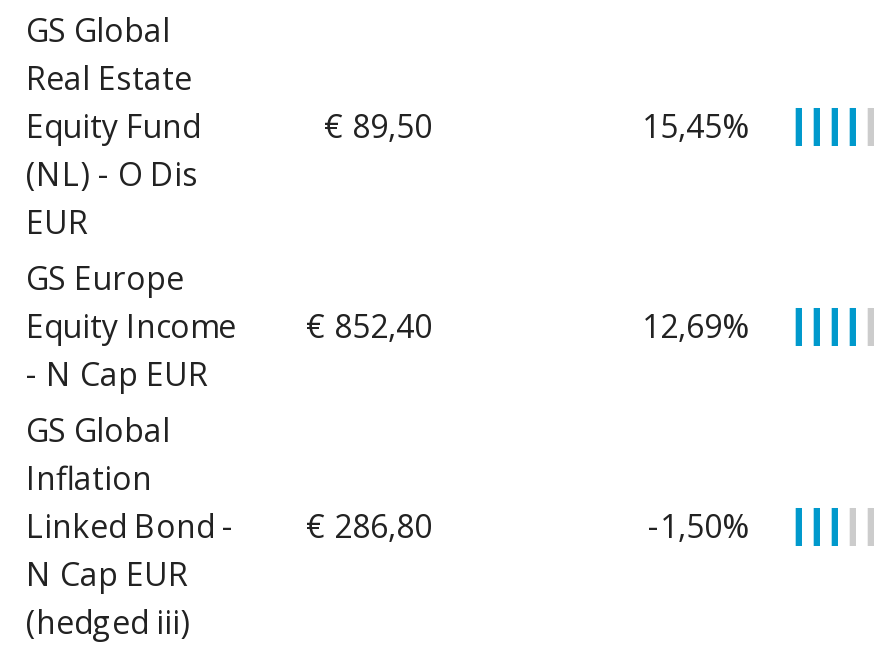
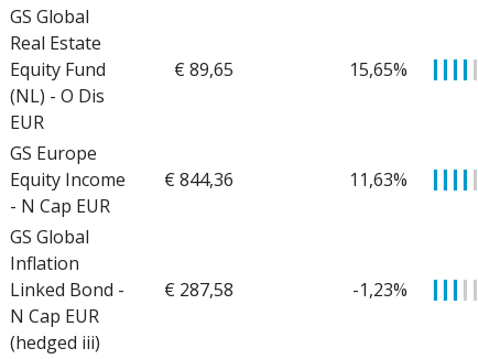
- € 89,50
+ € 89,65

- 15,45%
+ 15,65%

- Equity Income € 852,40
+ Equity Income € 844,36

- 12,69%
+ 11,63%

- Linked Bond - € 286,80
+ Linked Bond - € 287,58

- -1,50%
+ -1,23%
